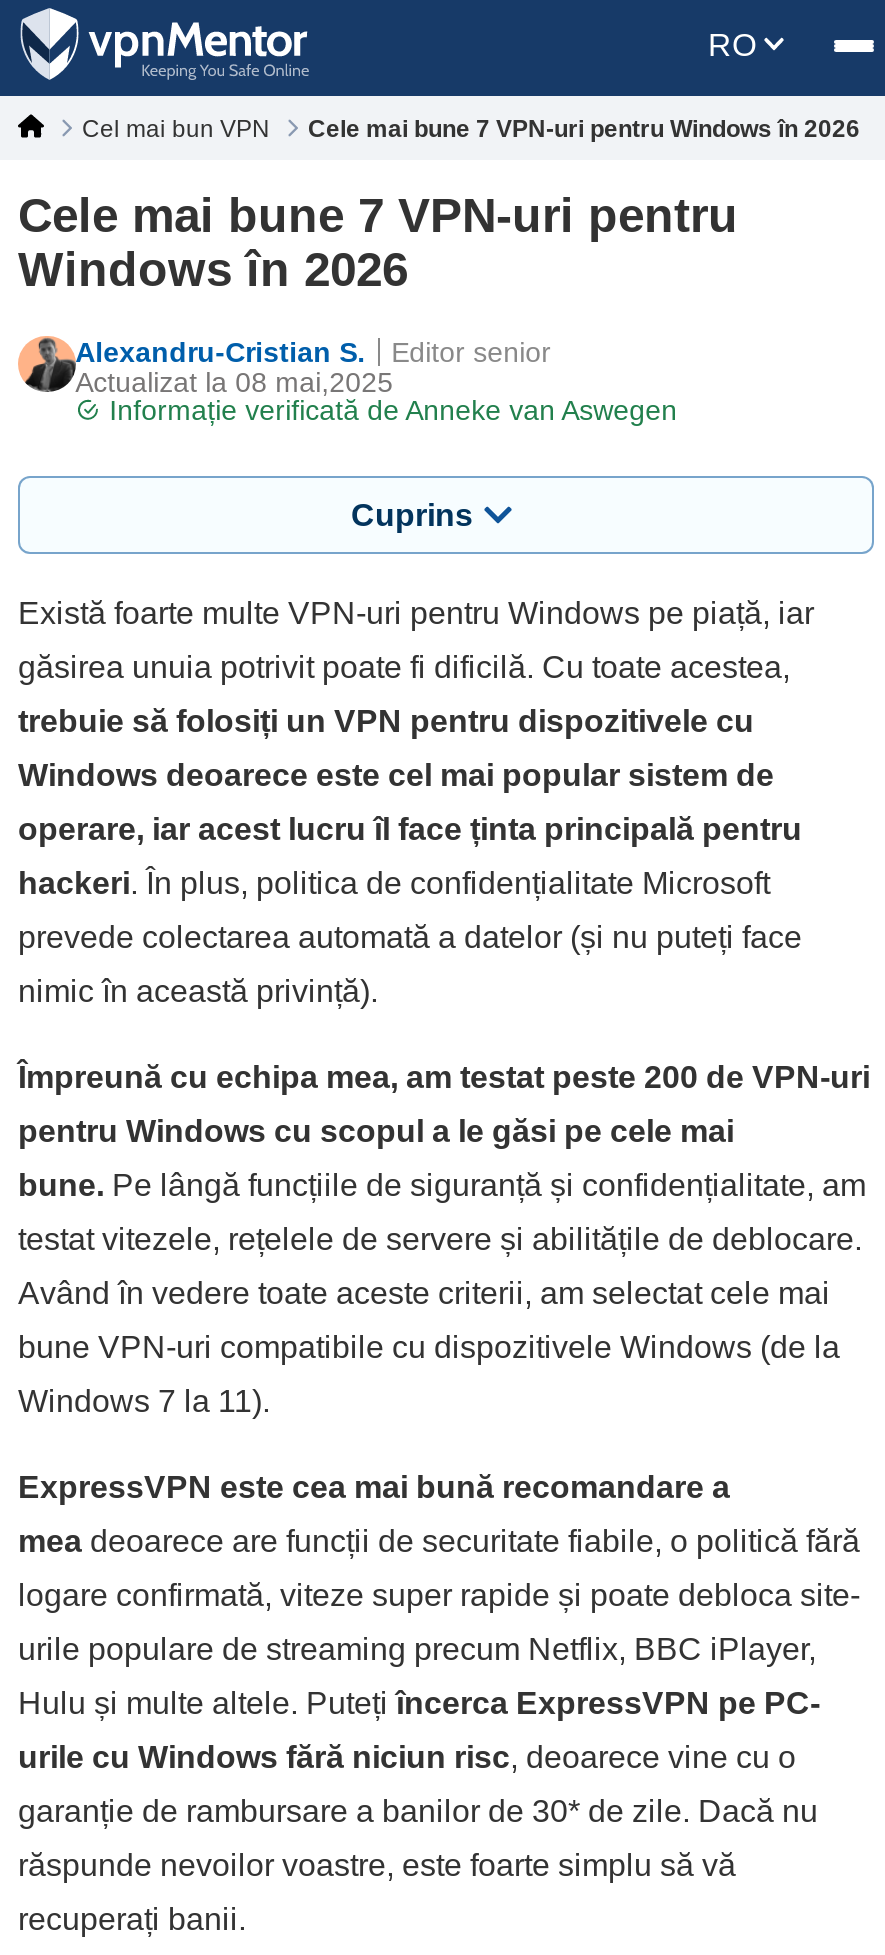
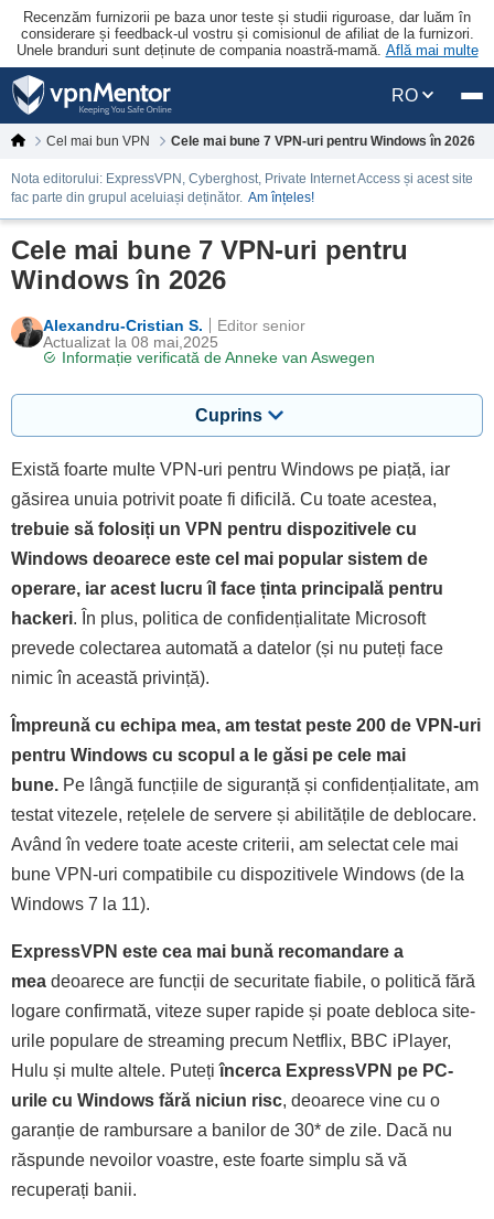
+ Recenzăm furnizorii pe baza unor teste și studii riguroase, dar luăm în
+ considerare și feedback-ul vostru și comisionul de afiliat de la furnizori.
+ Unele branduri sunt deținute de compania noastră-mamă. Află mai multe

+ Nota editorului: ExpressVPN, Cyberghost, Private Internet Access și acest site
+ fac parte din grupul aceluiași deținător. Am înțeles!
